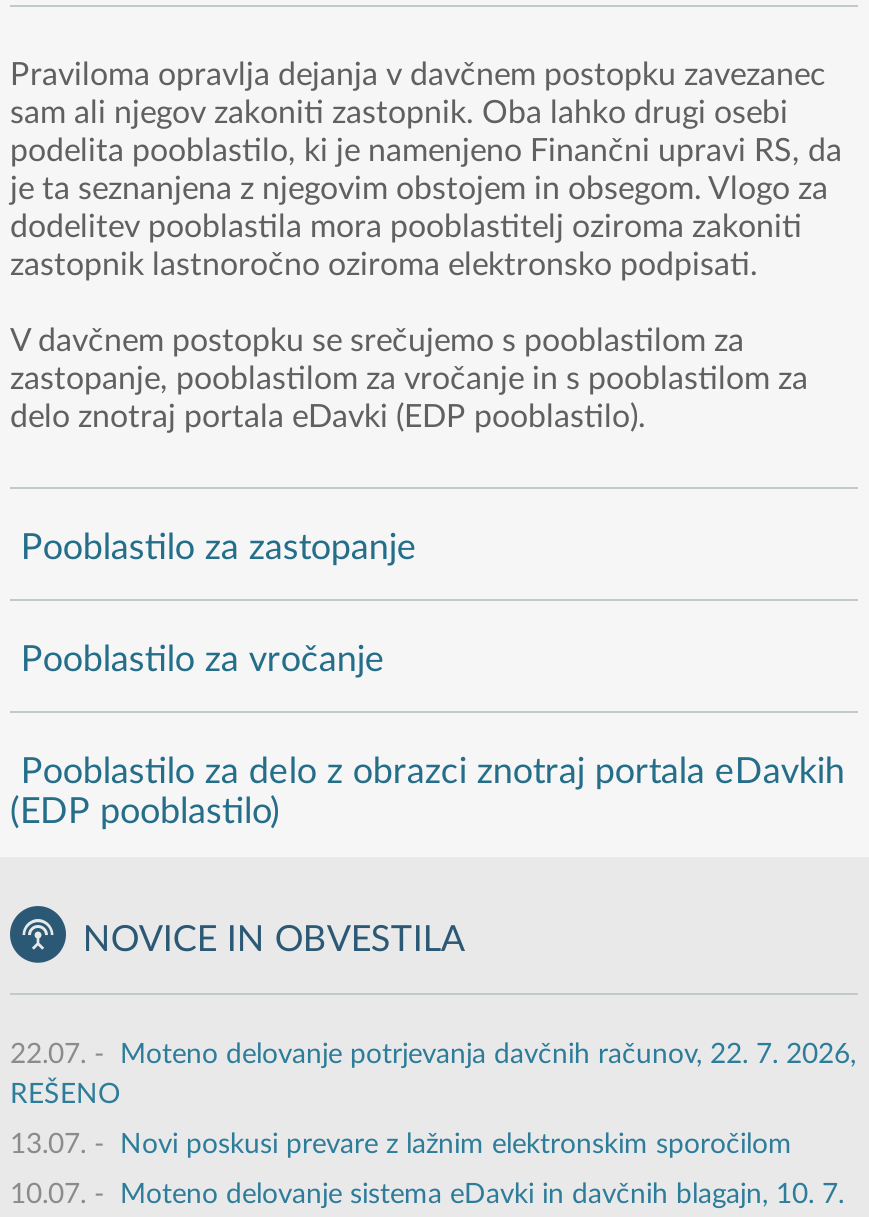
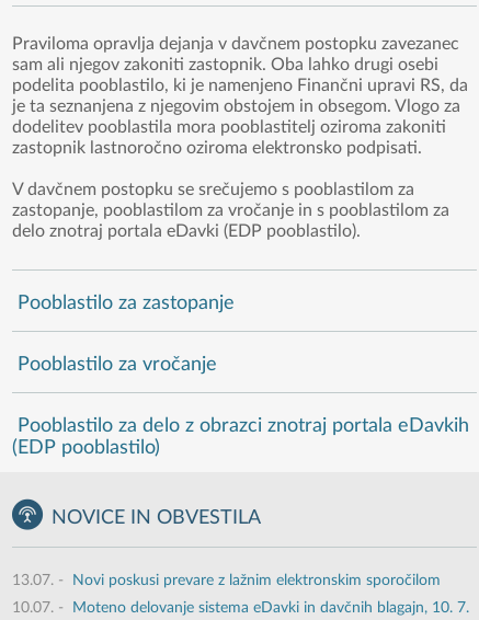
- 22.07. - Moteno delovanje potrjevanja davčnih računov, 22. 7. 2026,
- REŠENO
